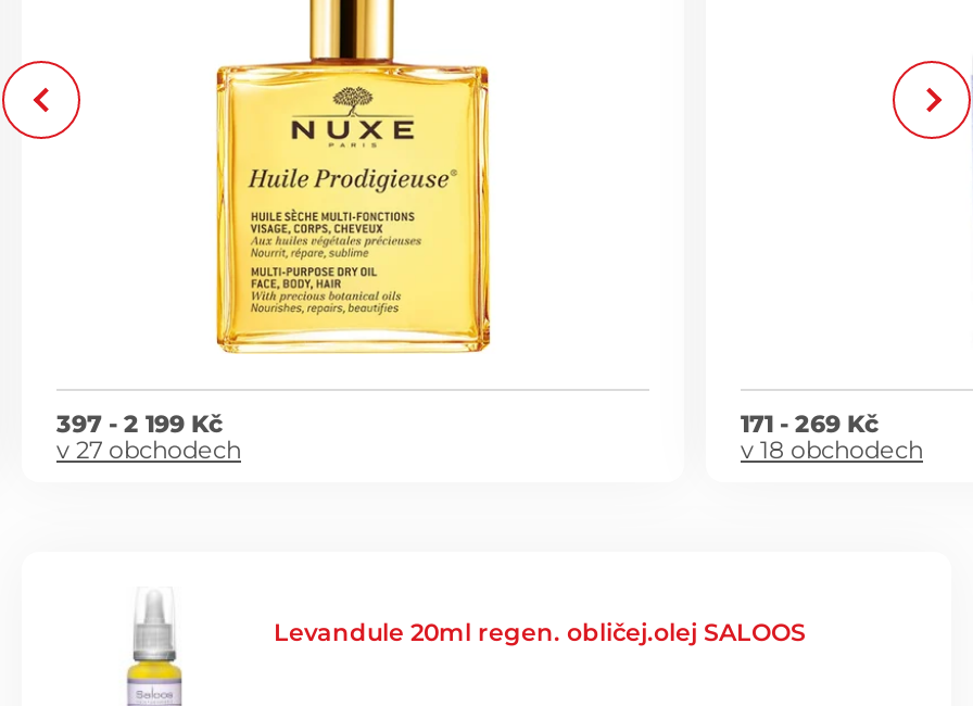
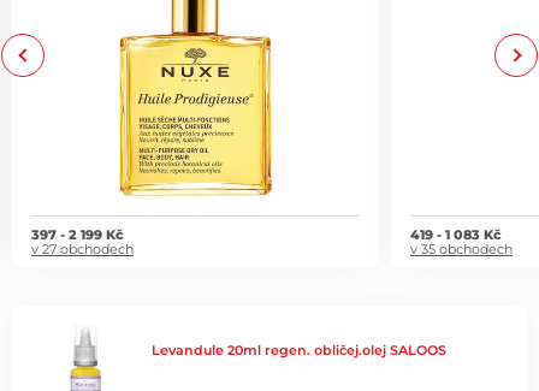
- 171 - 269 Kč
+ 419 - 1 083 Kč

- v 18 obchodech
+ v 35 obchodech
